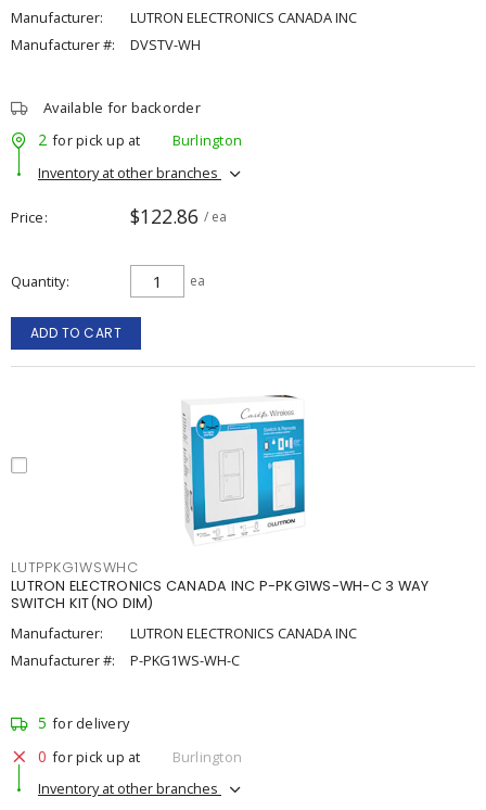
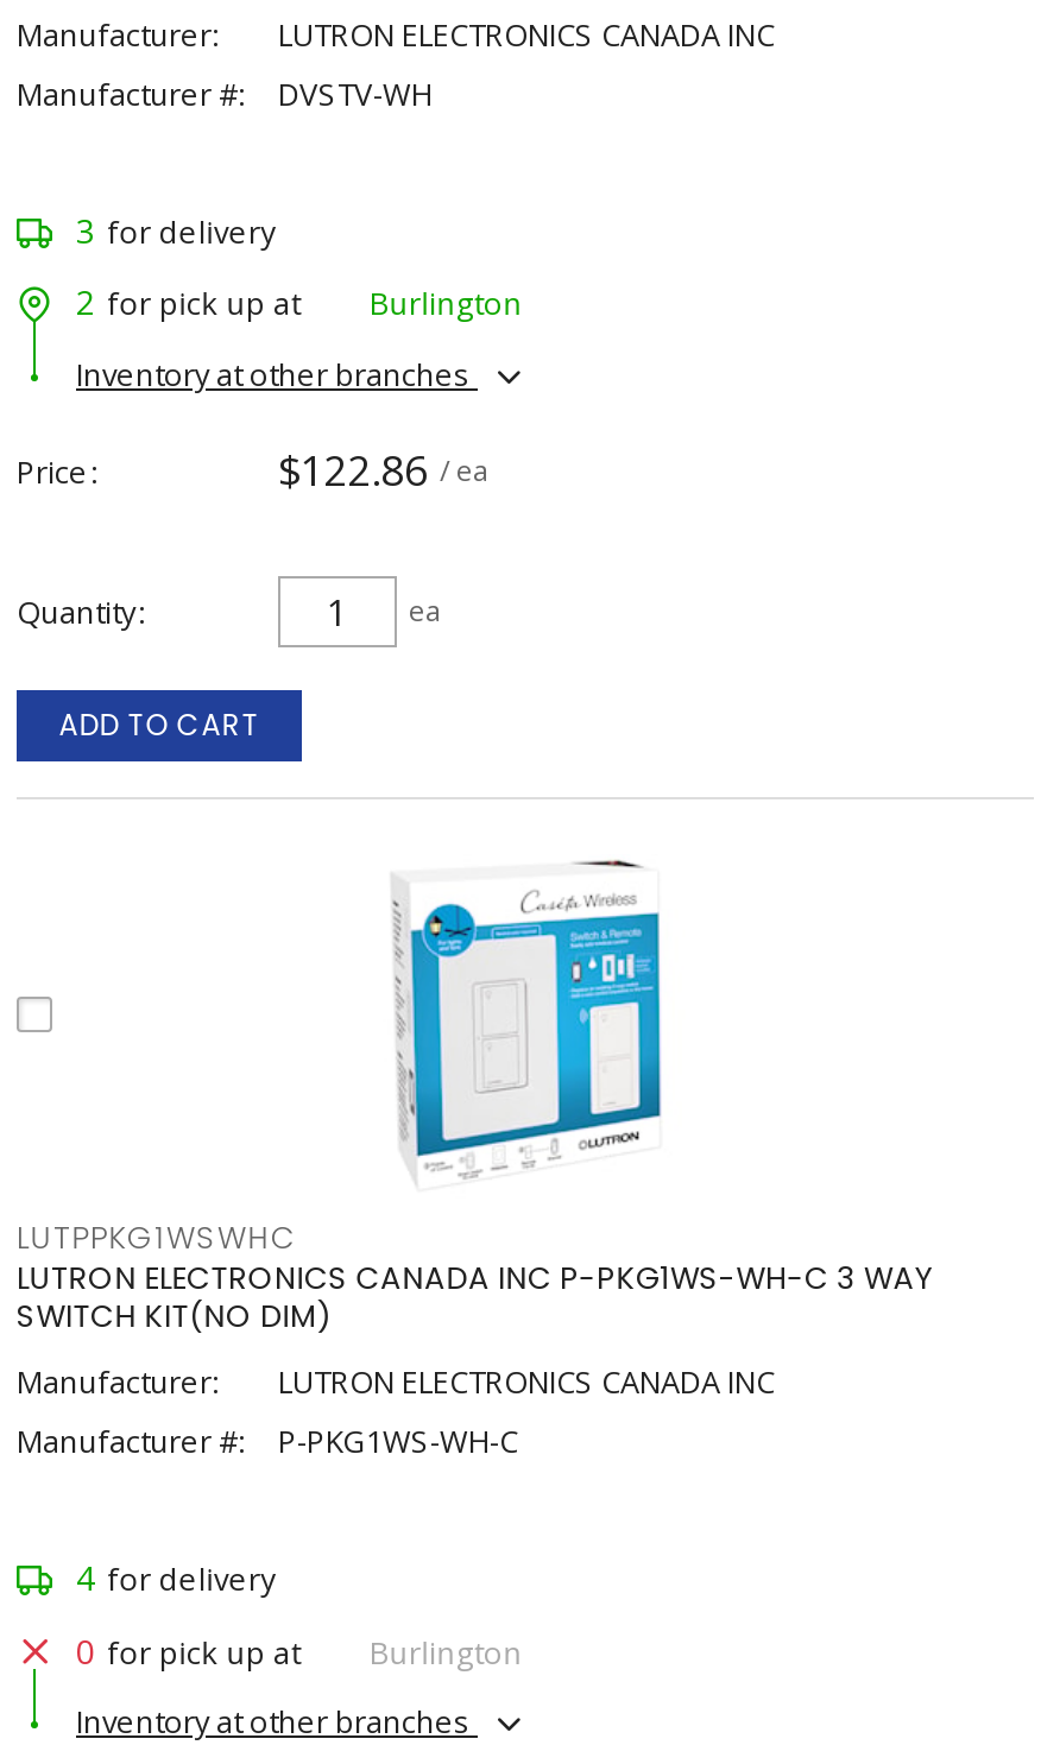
- Available for backorder
+ 3 for delivery

- 5 for delivery
+ 4 for delivery
